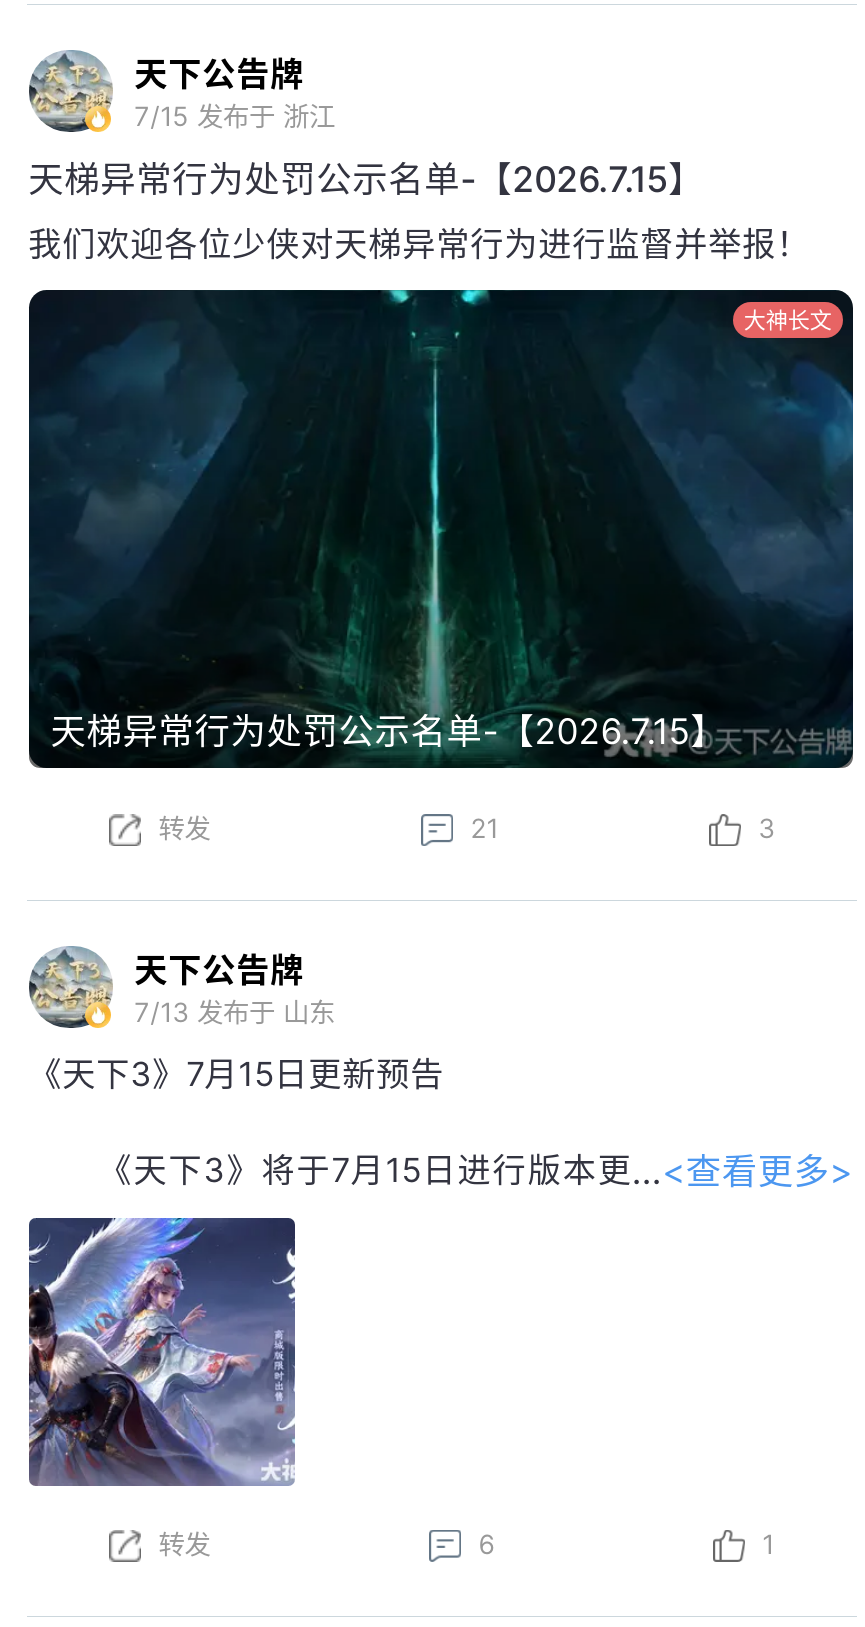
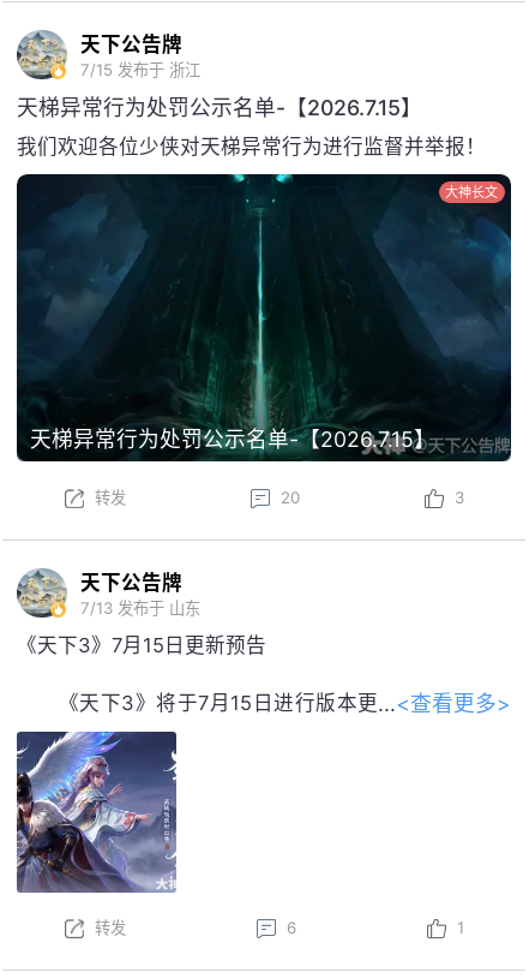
- 21
+ 20
